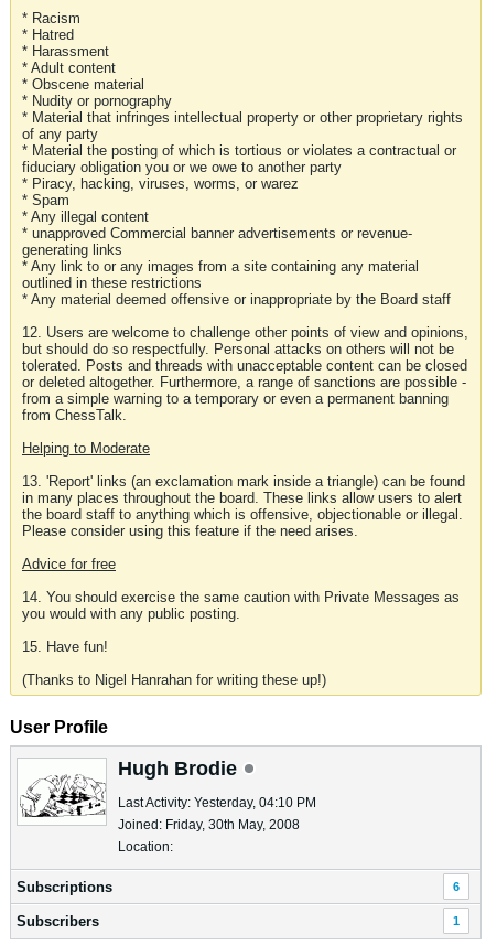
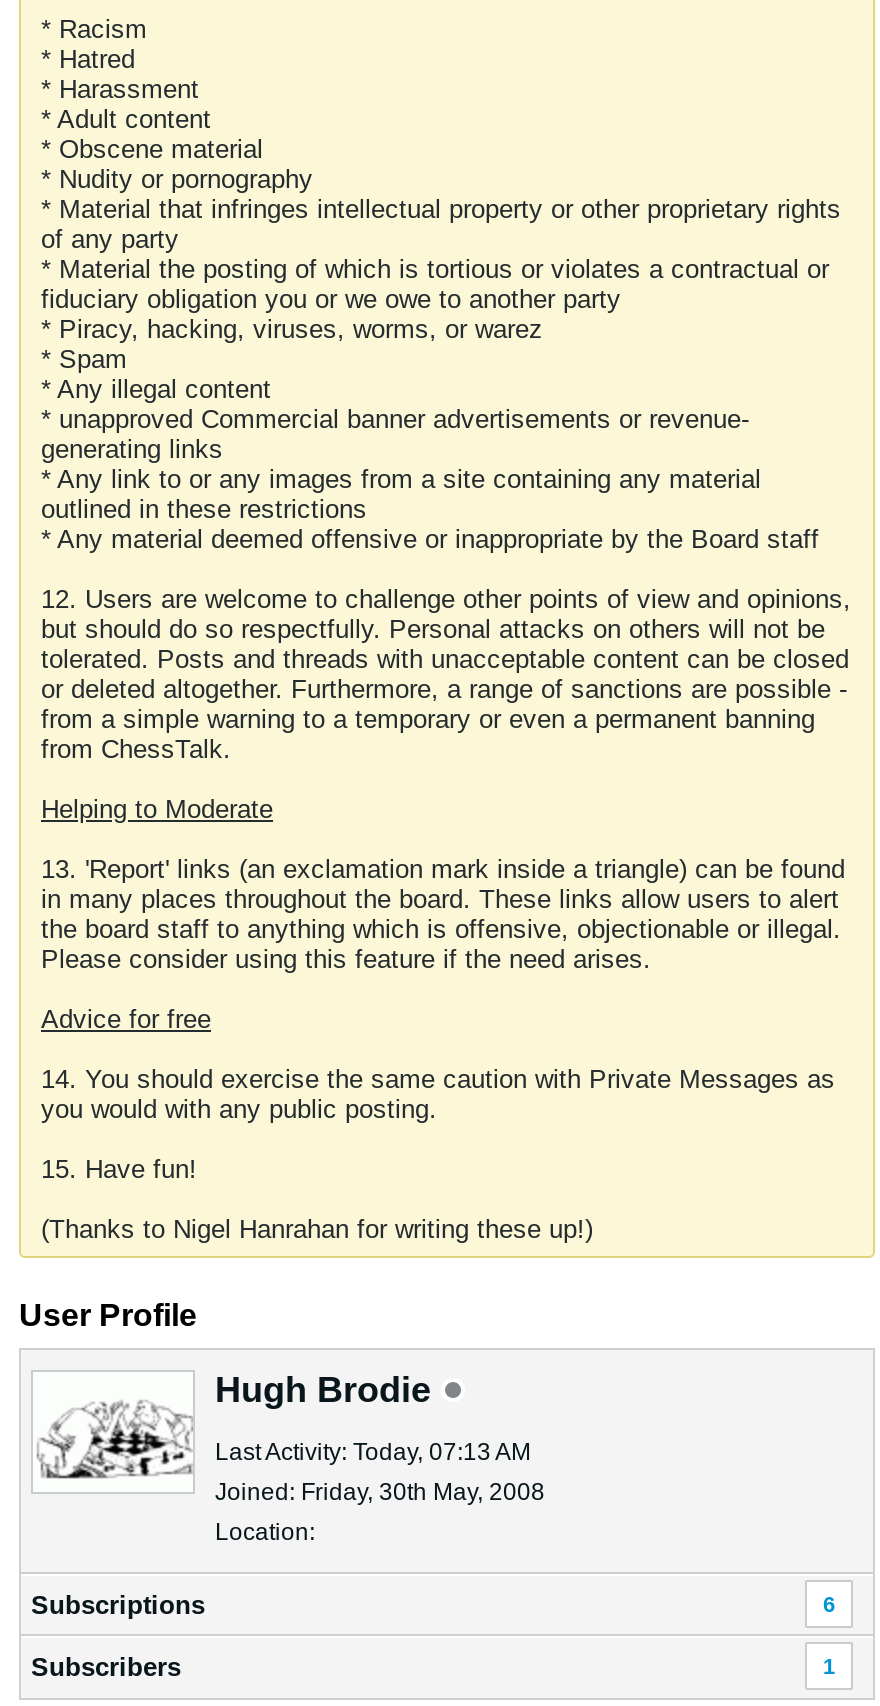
- Last Activity: Yesterday, 04:10 PM
+ Last Activity: Today, 07:13 AM
